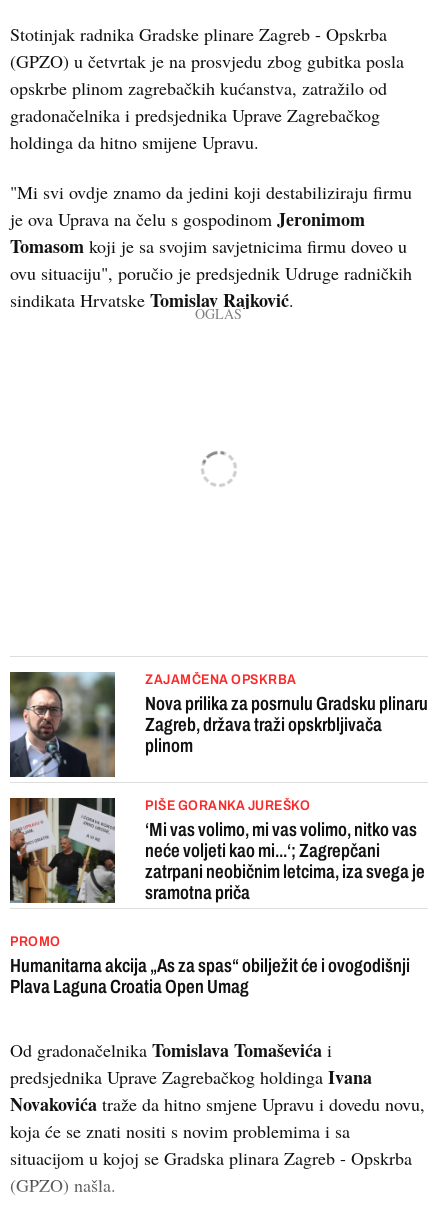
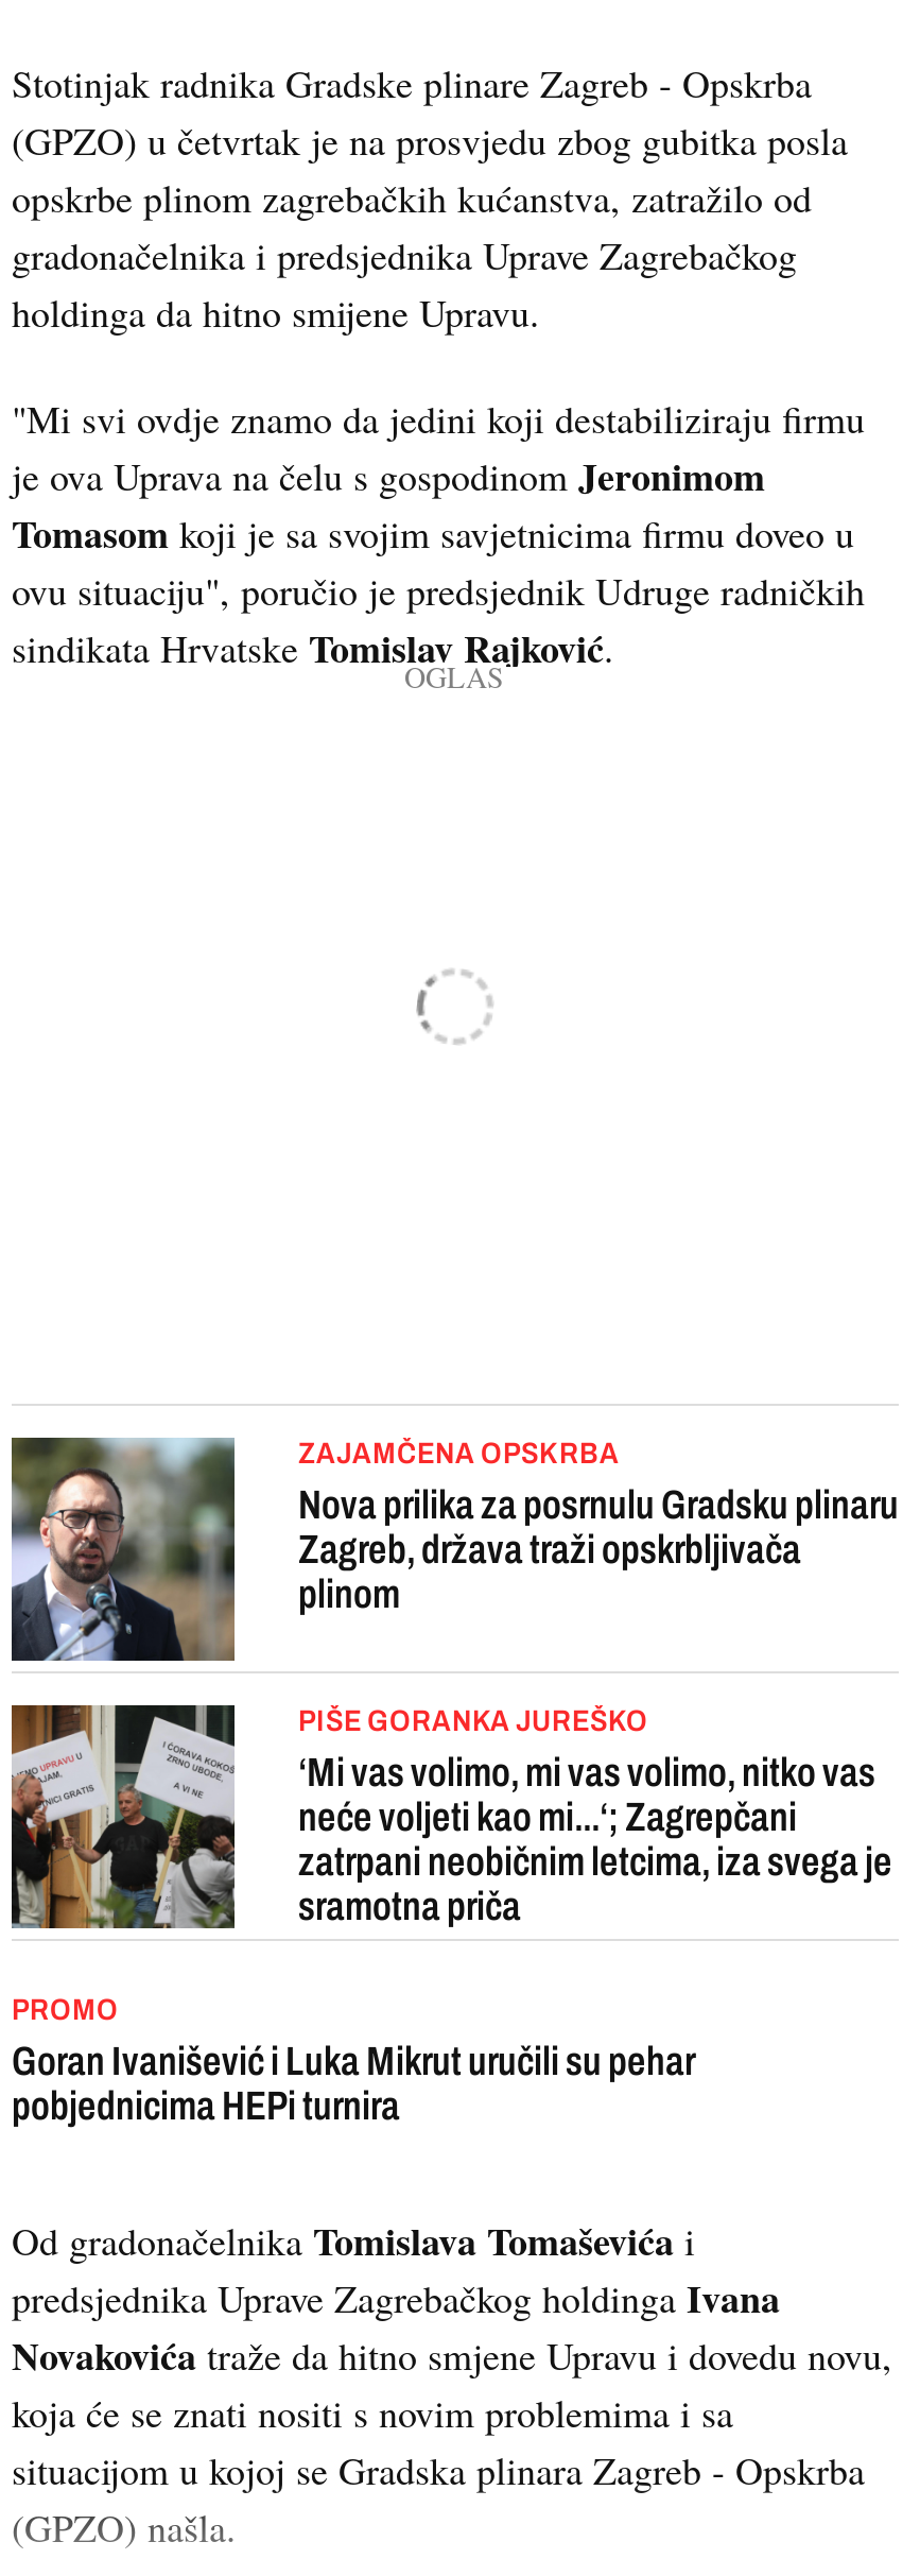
- Humanitarna akcija „As za spas“ obilježit će i ovogodišnji
- Plava Laguna Croatia Open Umag
+ Goran Ivanišević i Luka Mikrut uručili su pehar
+ pobjednicima HEPi turnira
